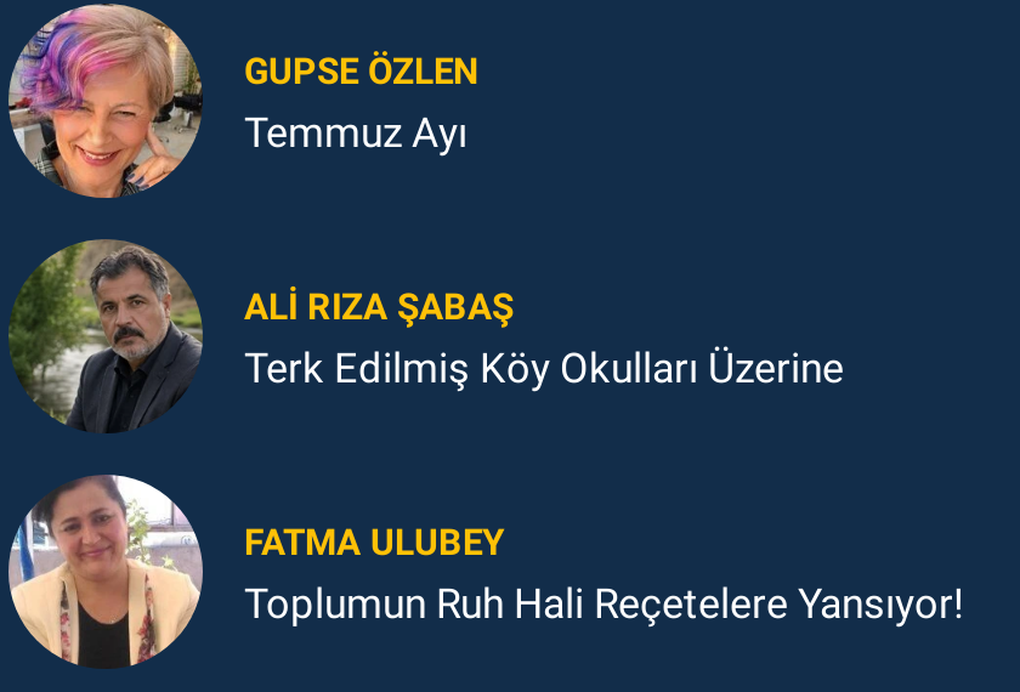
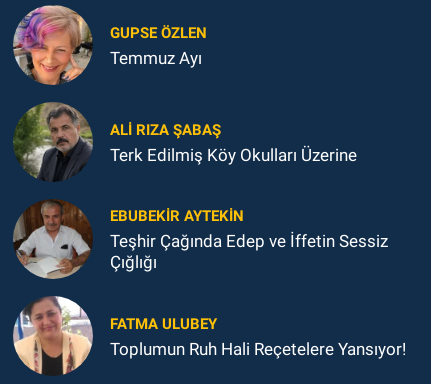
+ [image]
+ EBUBEKIR AYTEKIN
+ Teşhir Çağında Edep ve İffetin Sessiz
+ Çığlığı
